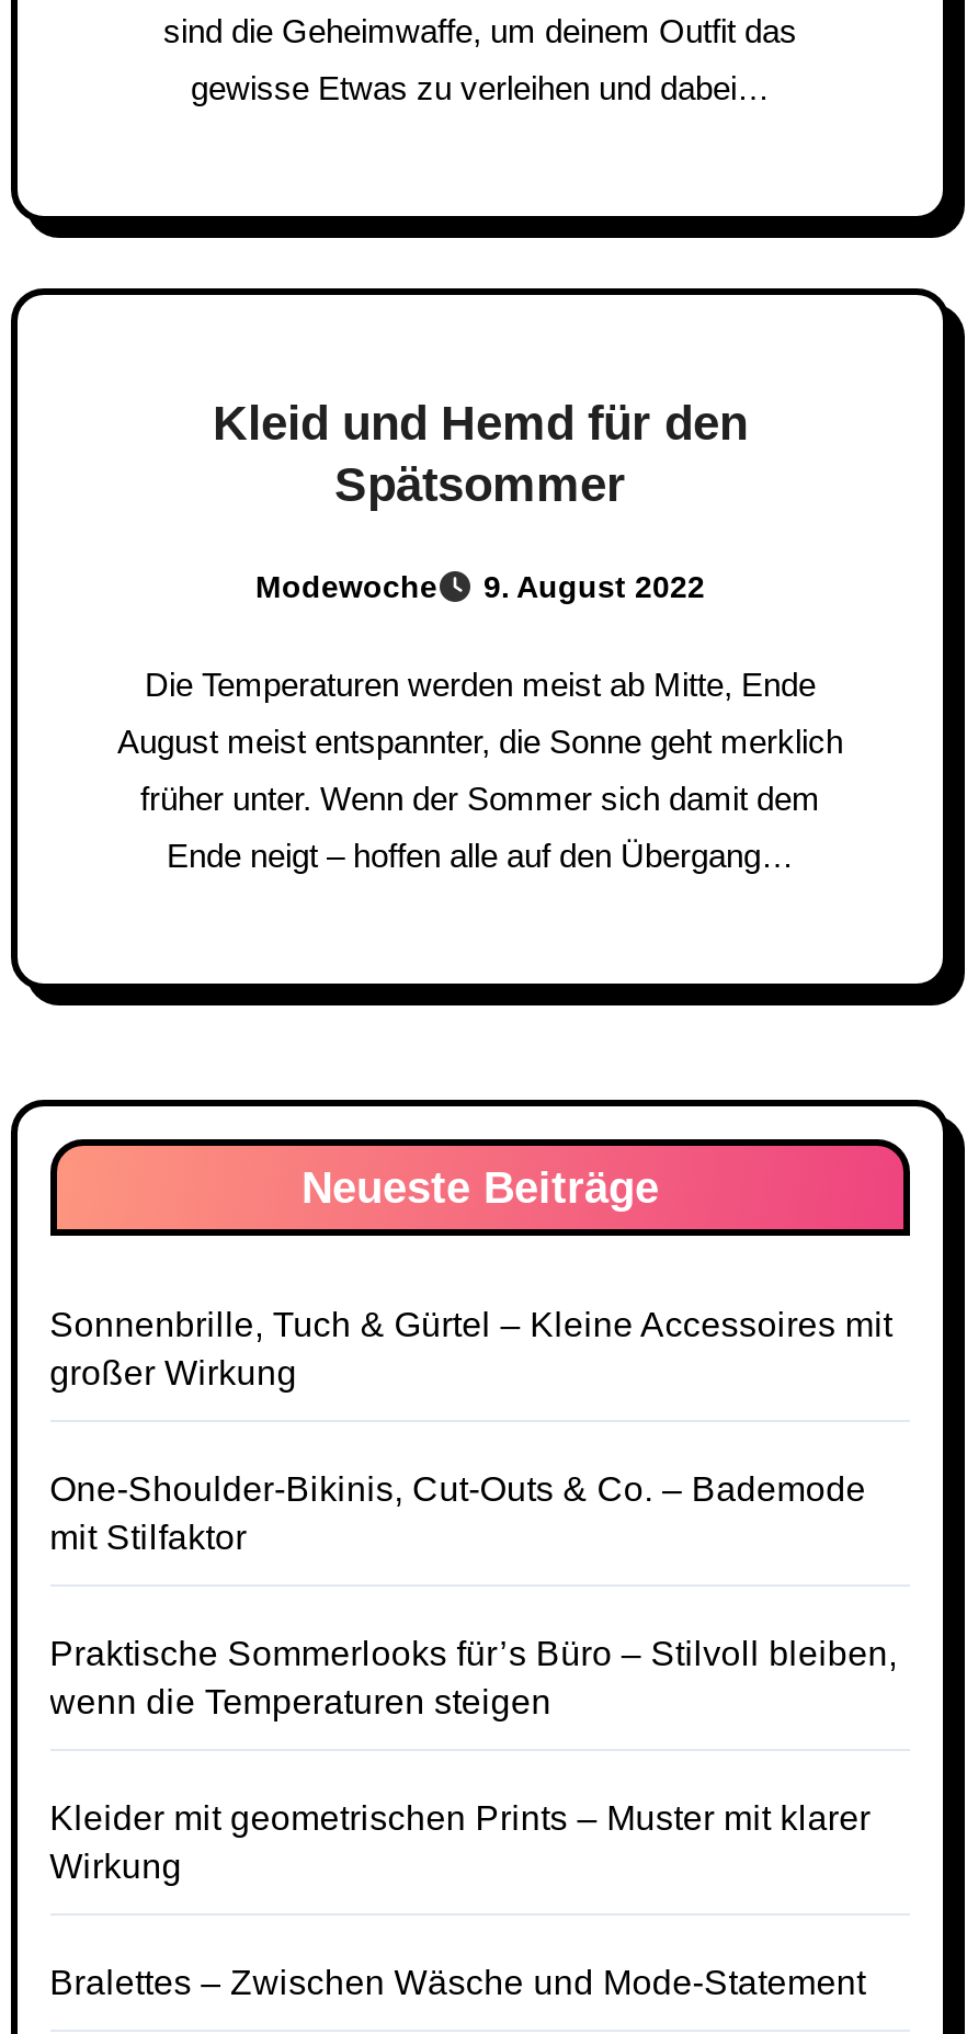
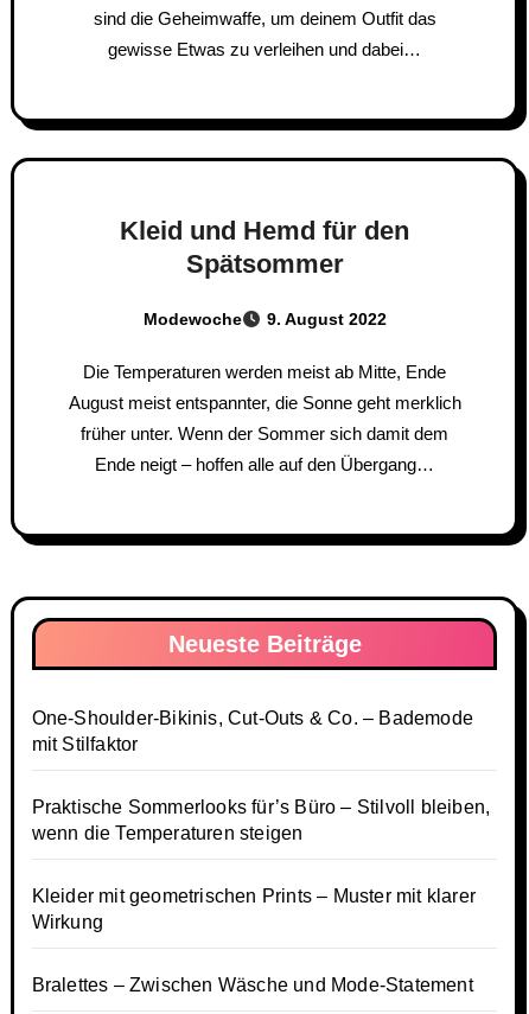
- Sonnenbrille, Tuch & Gürtel – Kleine Accessoires mit
- großer Wirkung
